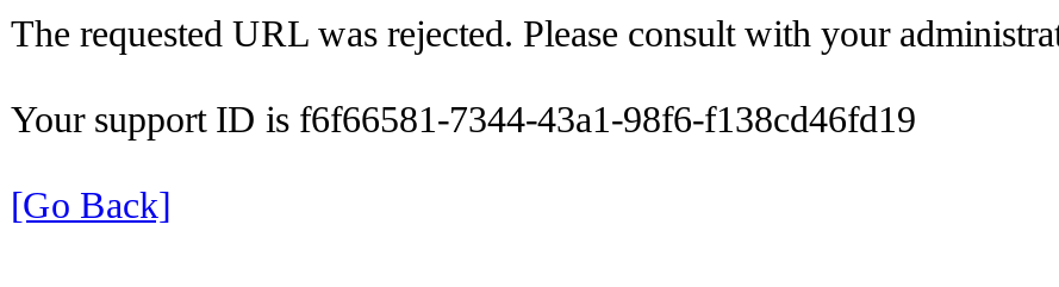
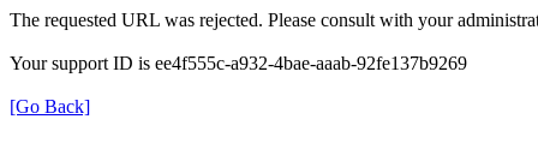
- Your support ID is f6f66581-7344-43a1-98f6-f138cd46fd19
+ Your support ID is ee4f555c-a932-4bae-aaab-92fe137b9269
